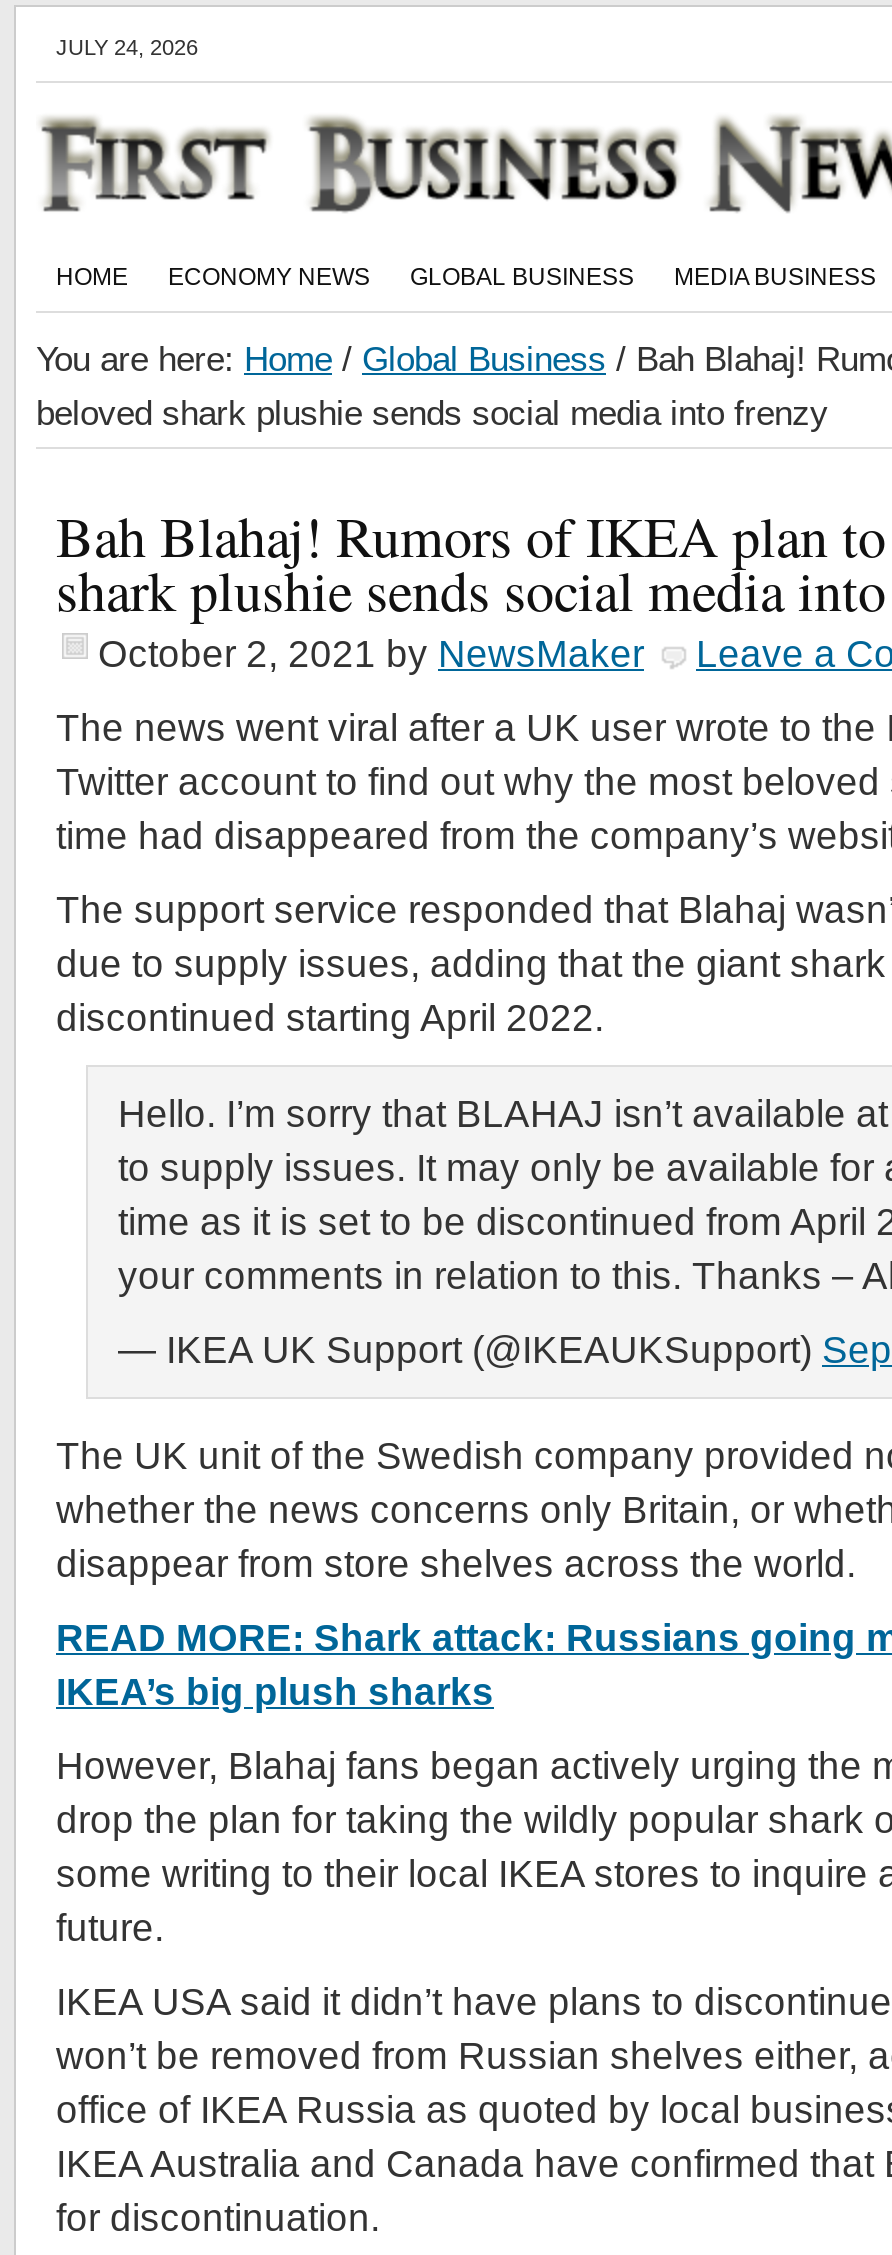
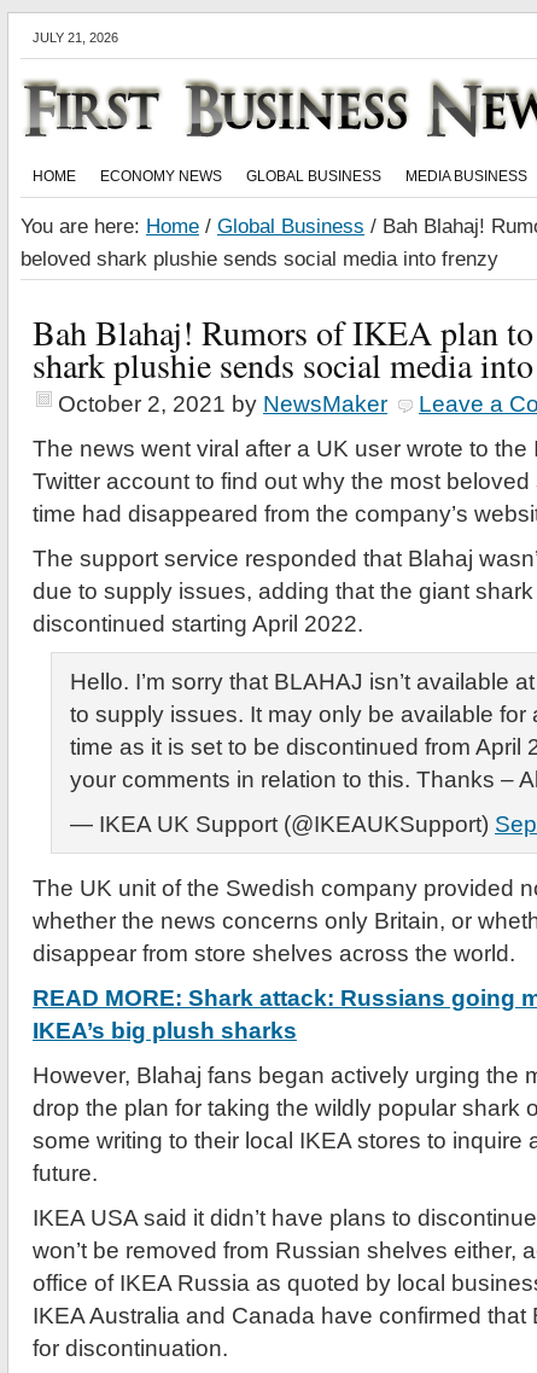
- JULY 24, 2026
+ JULY 21, 2026
